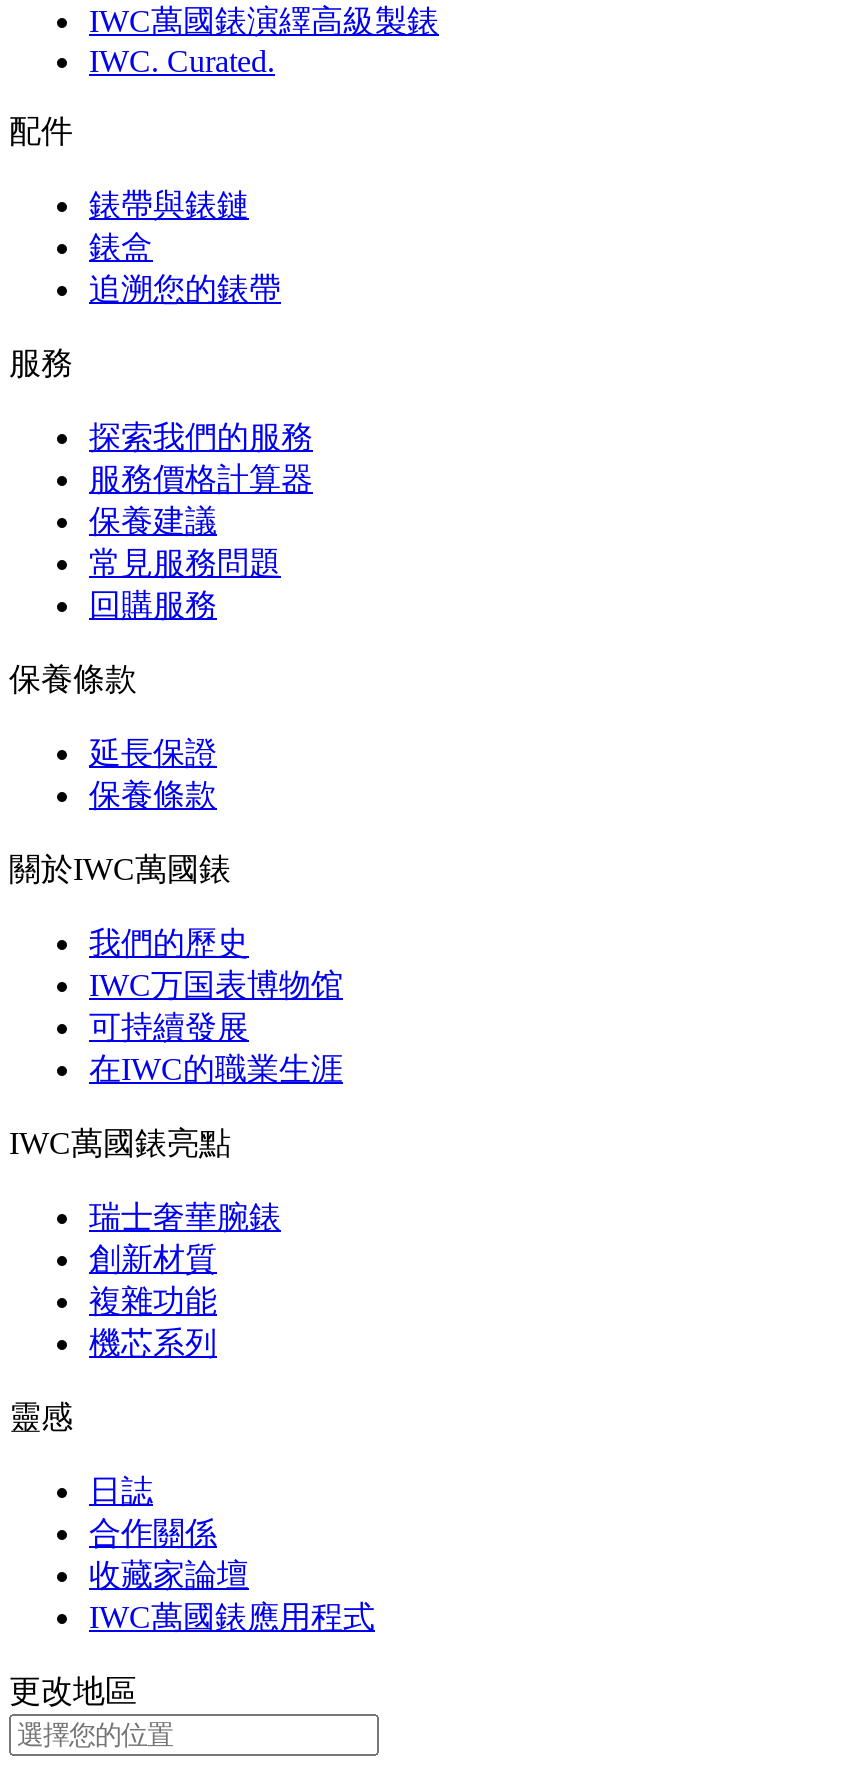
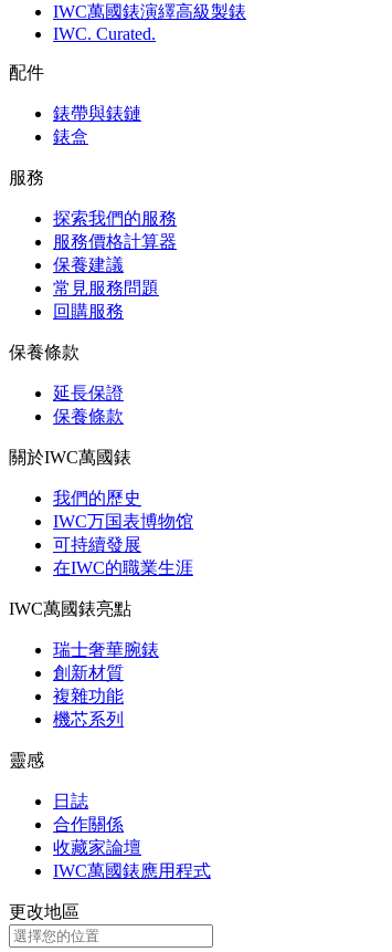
- 追溯您的錶帶
